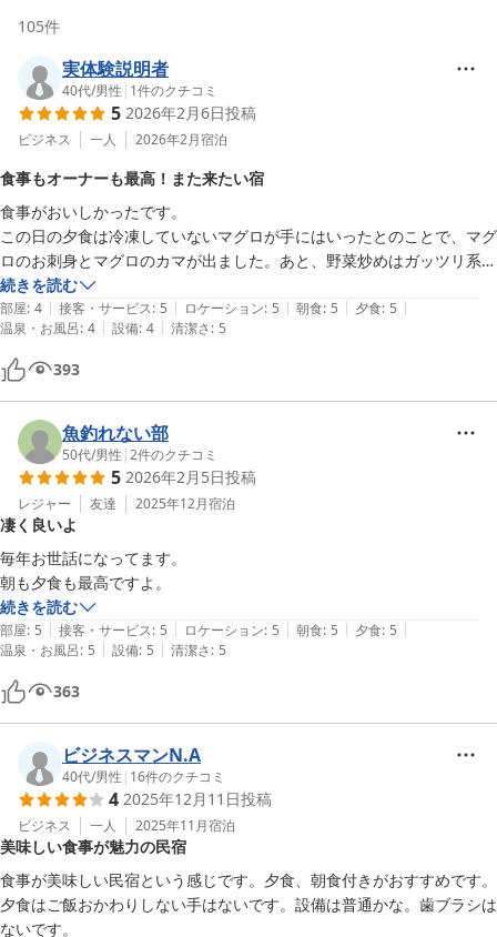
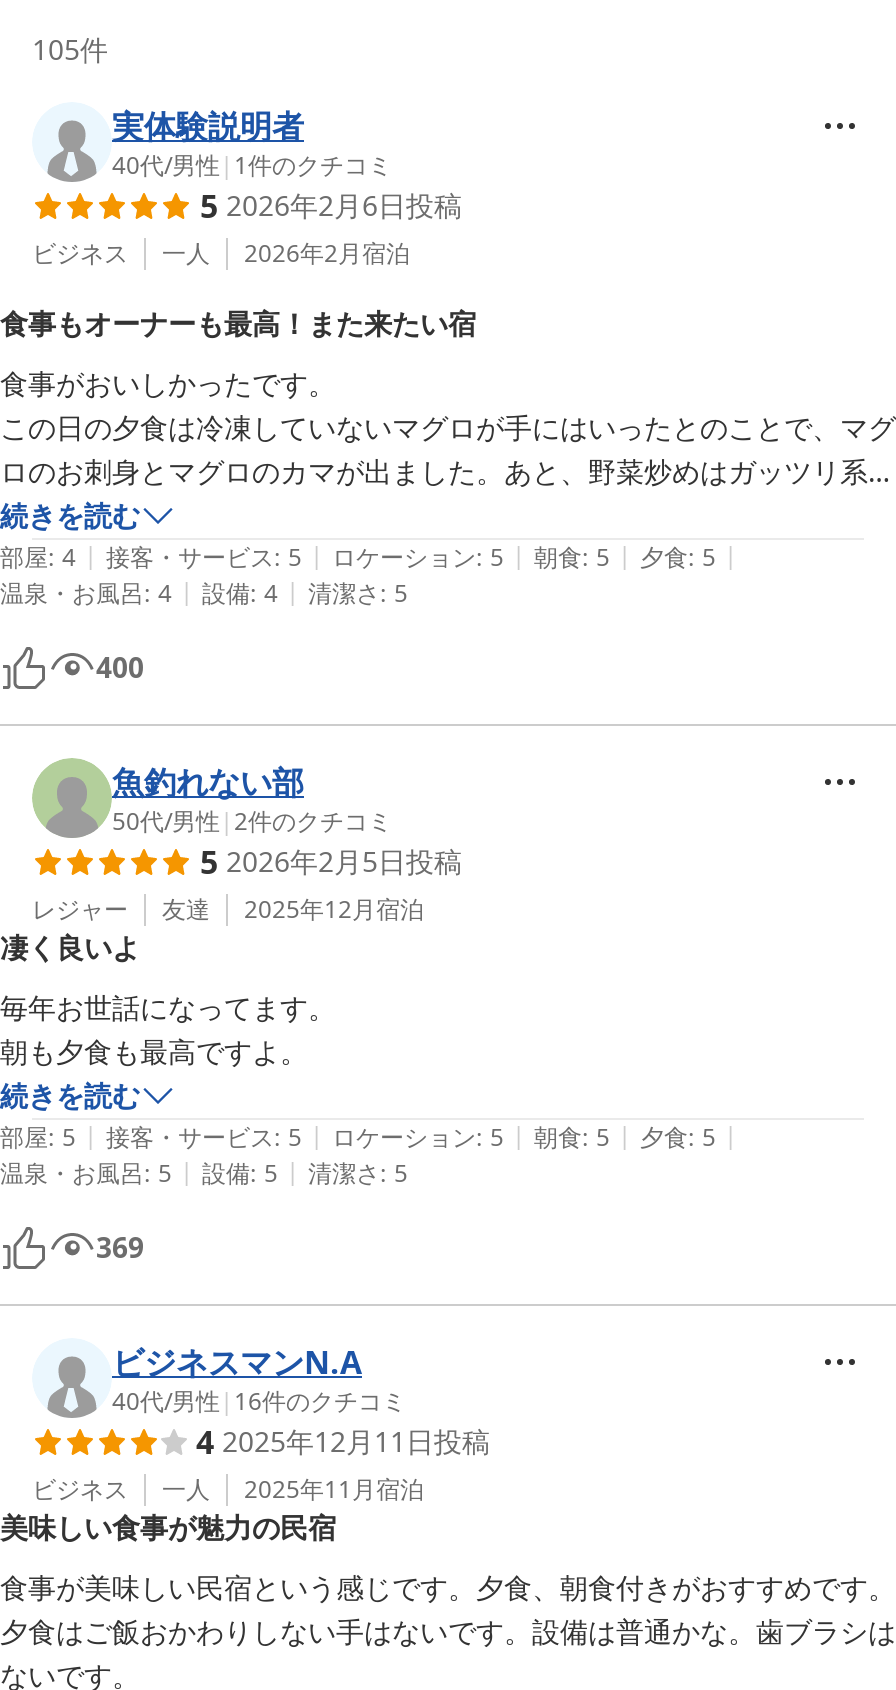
- 393
+ 400

- 363
+ 369
